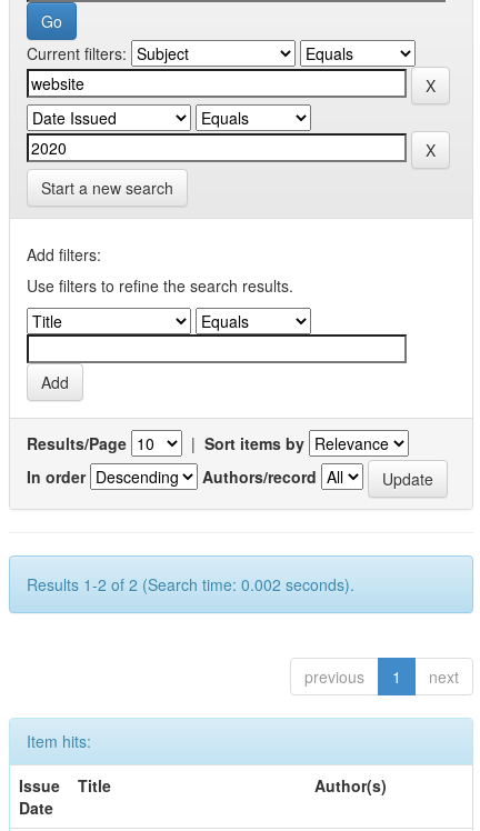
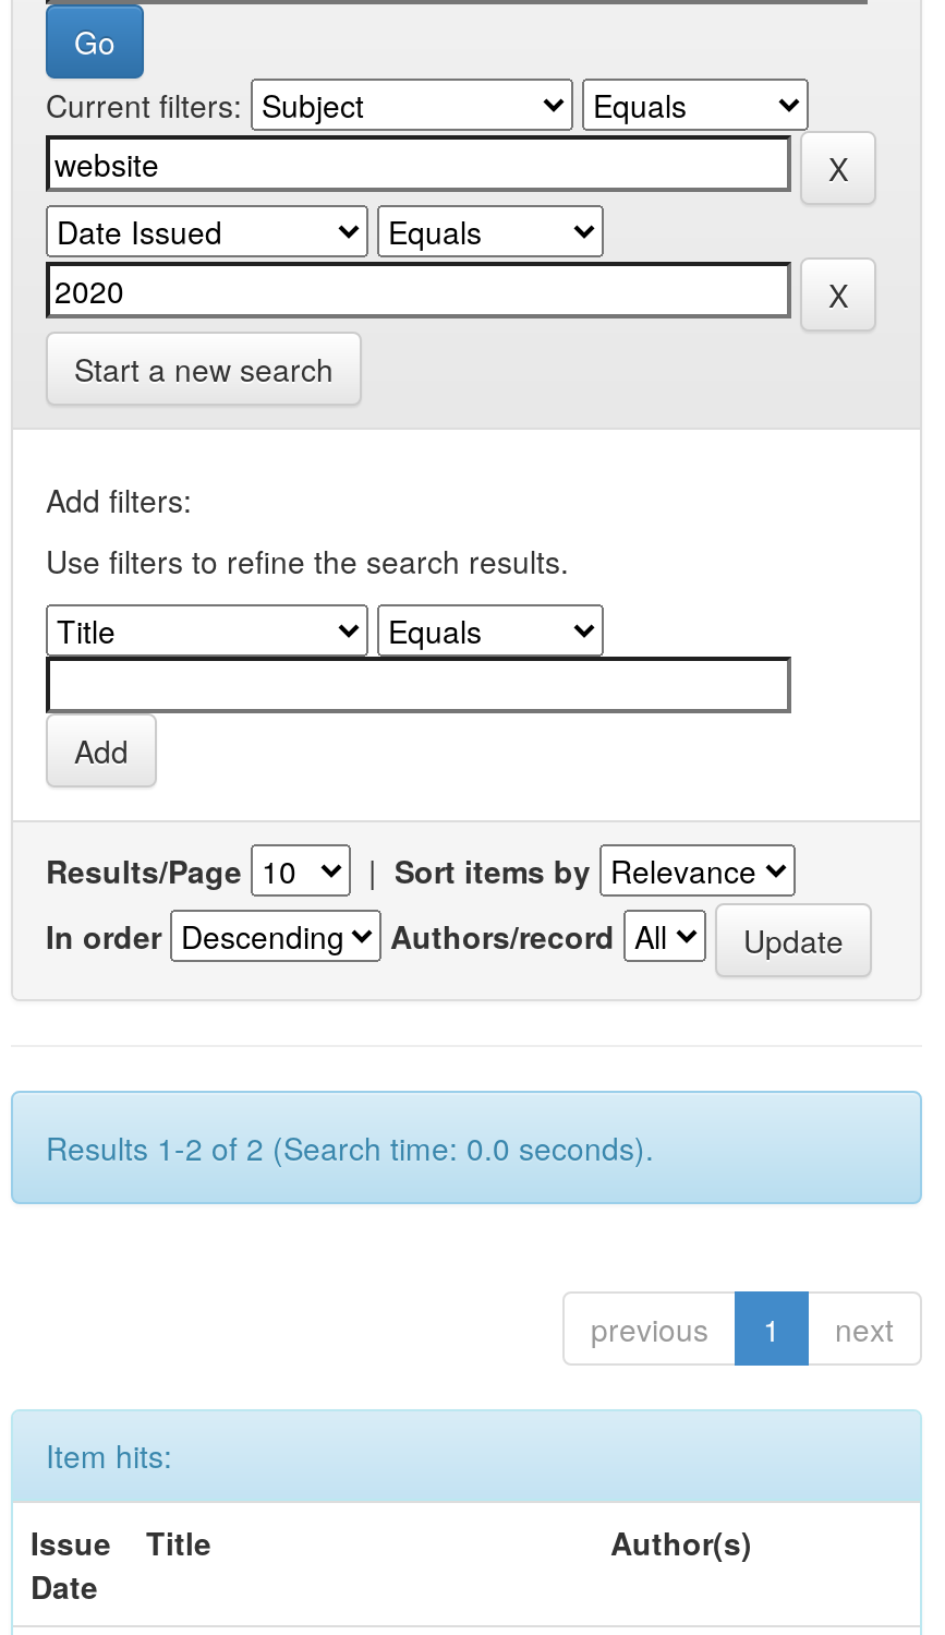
- Results 1-2 of 2 (Search time: 0.002 seconds).
+ Results 1-2 of 2 (Search time: 0.0 seconds).
